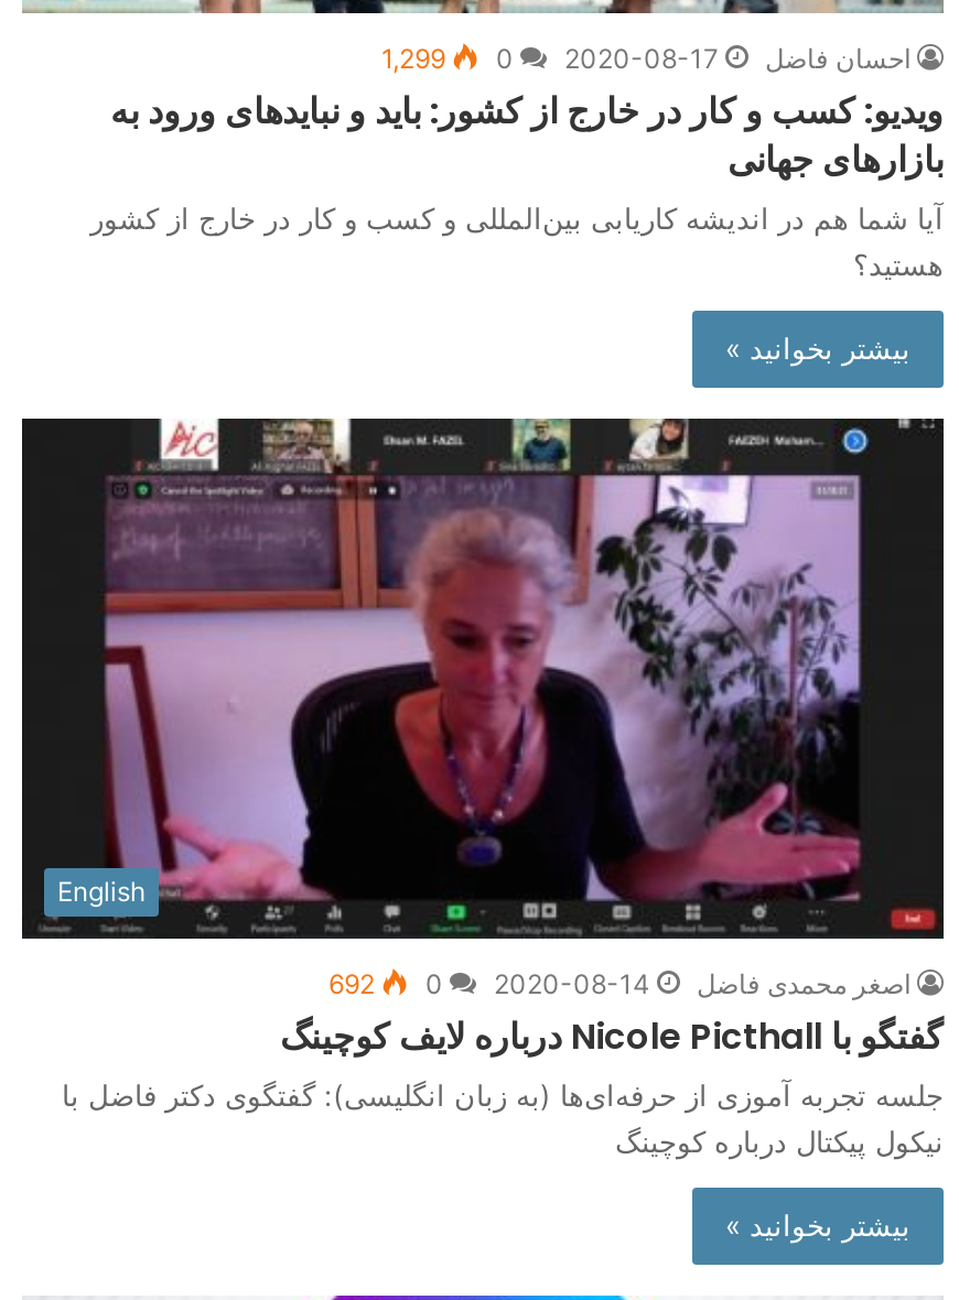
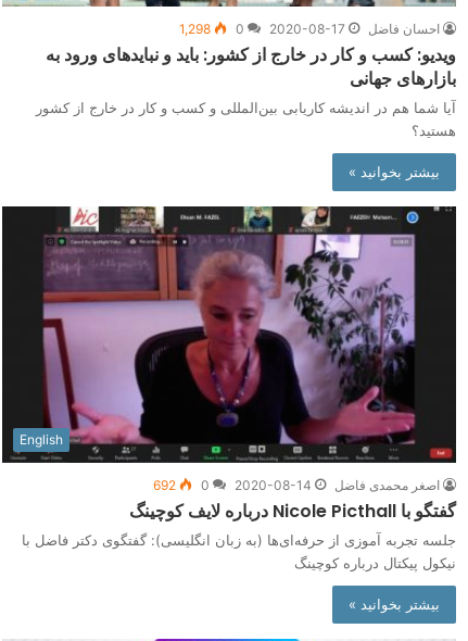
- احسان فاضل 2020-08-17 0 1,299
+ احسان فاضل 2020-08-17 0 1,298
